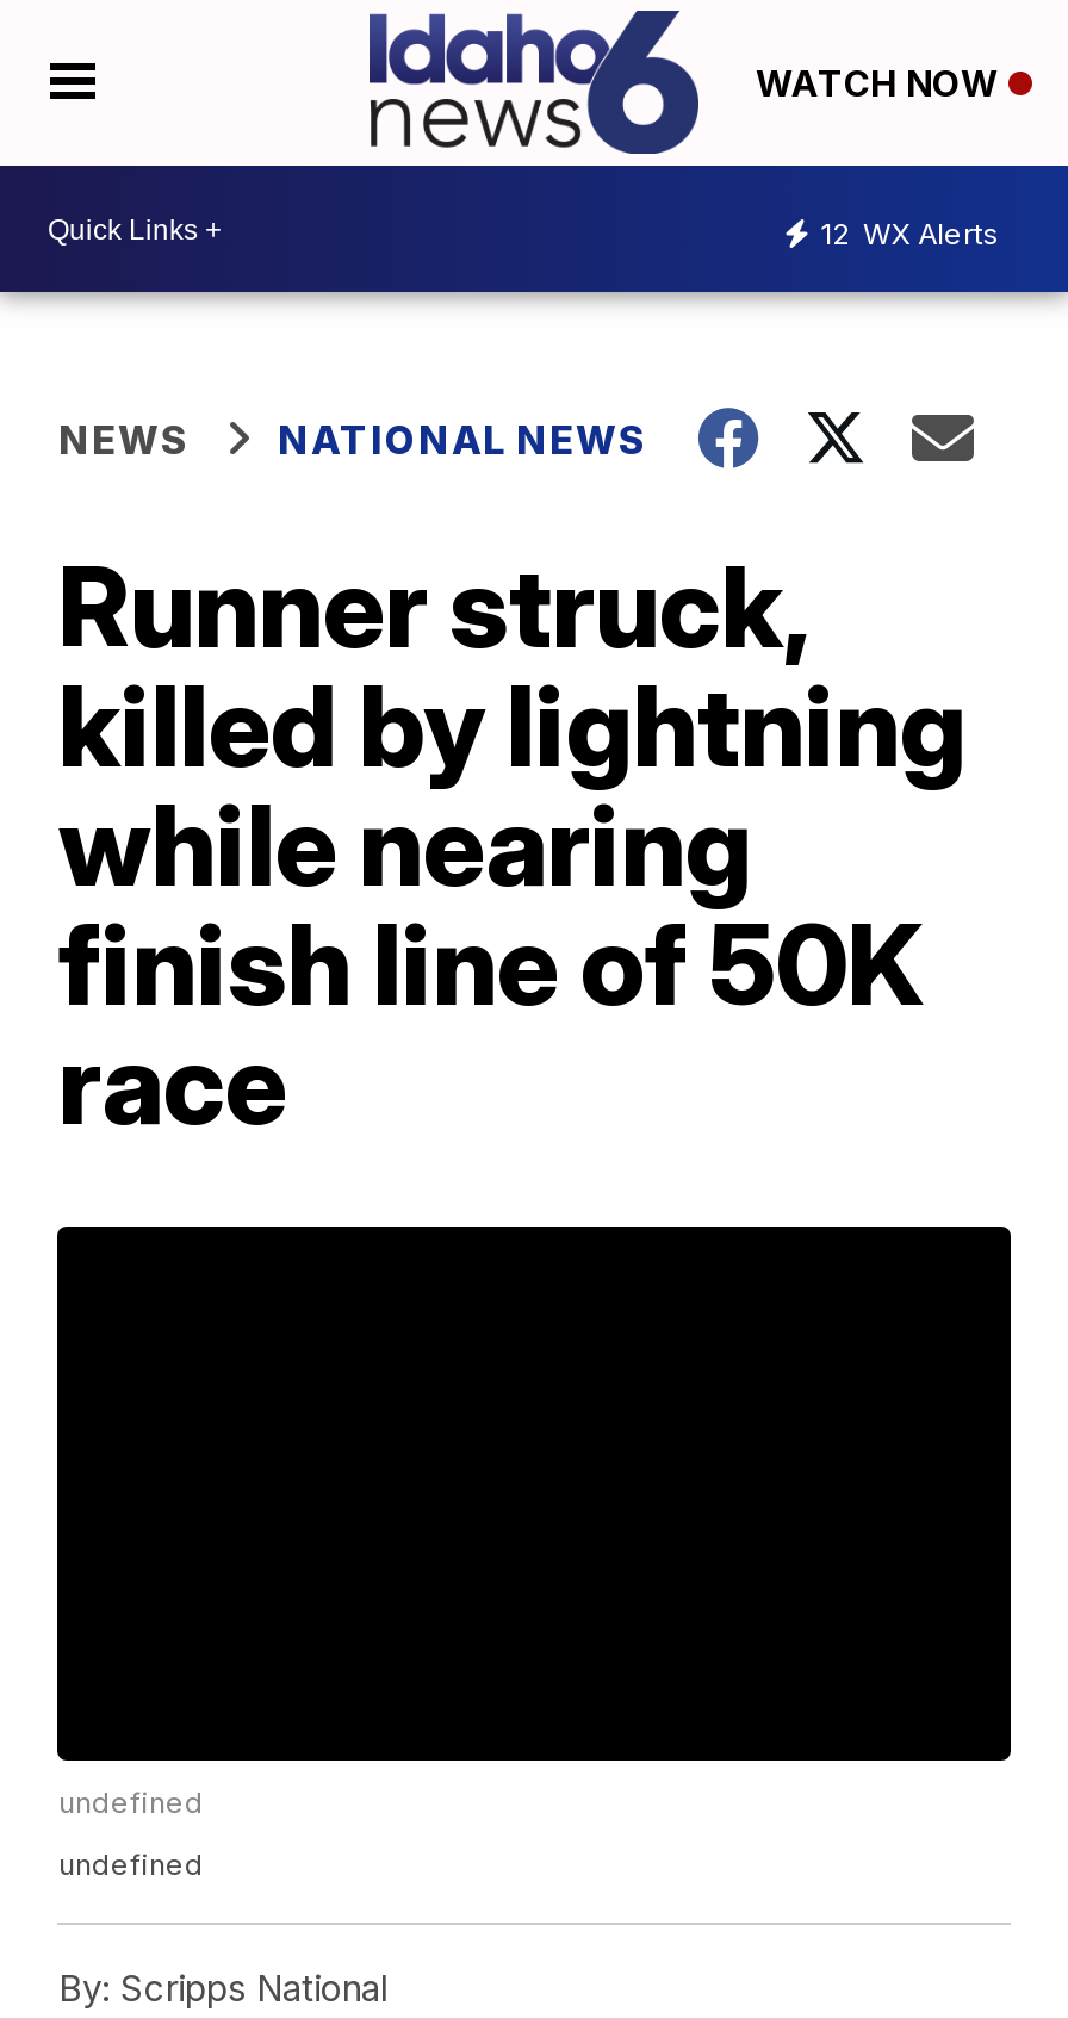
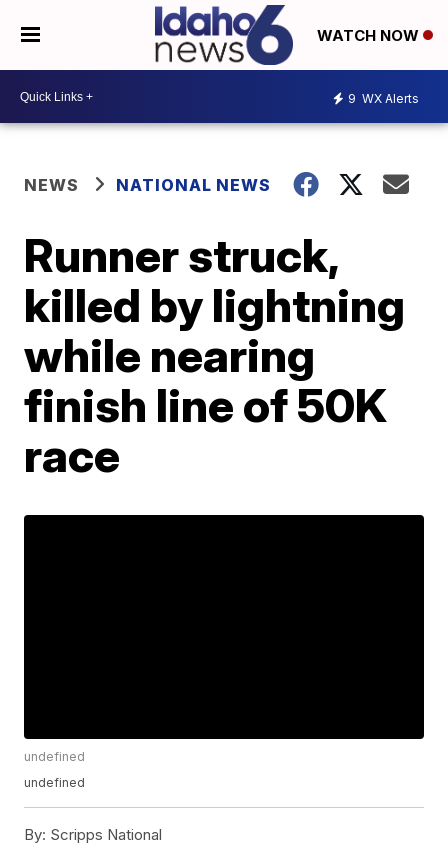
- 12 WX Alerts
+ 9 WX Alerts
